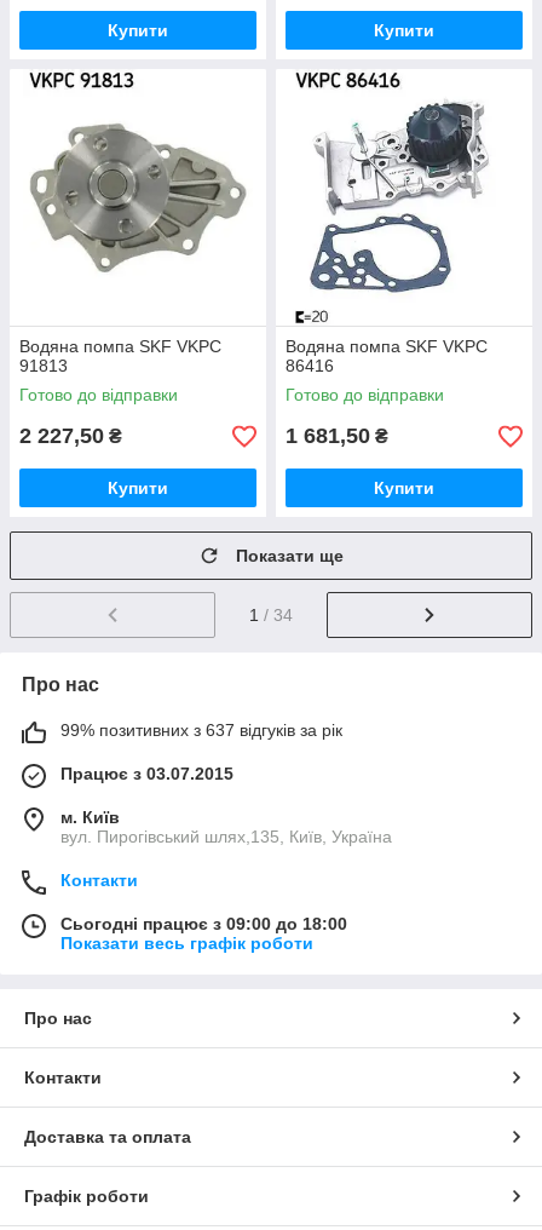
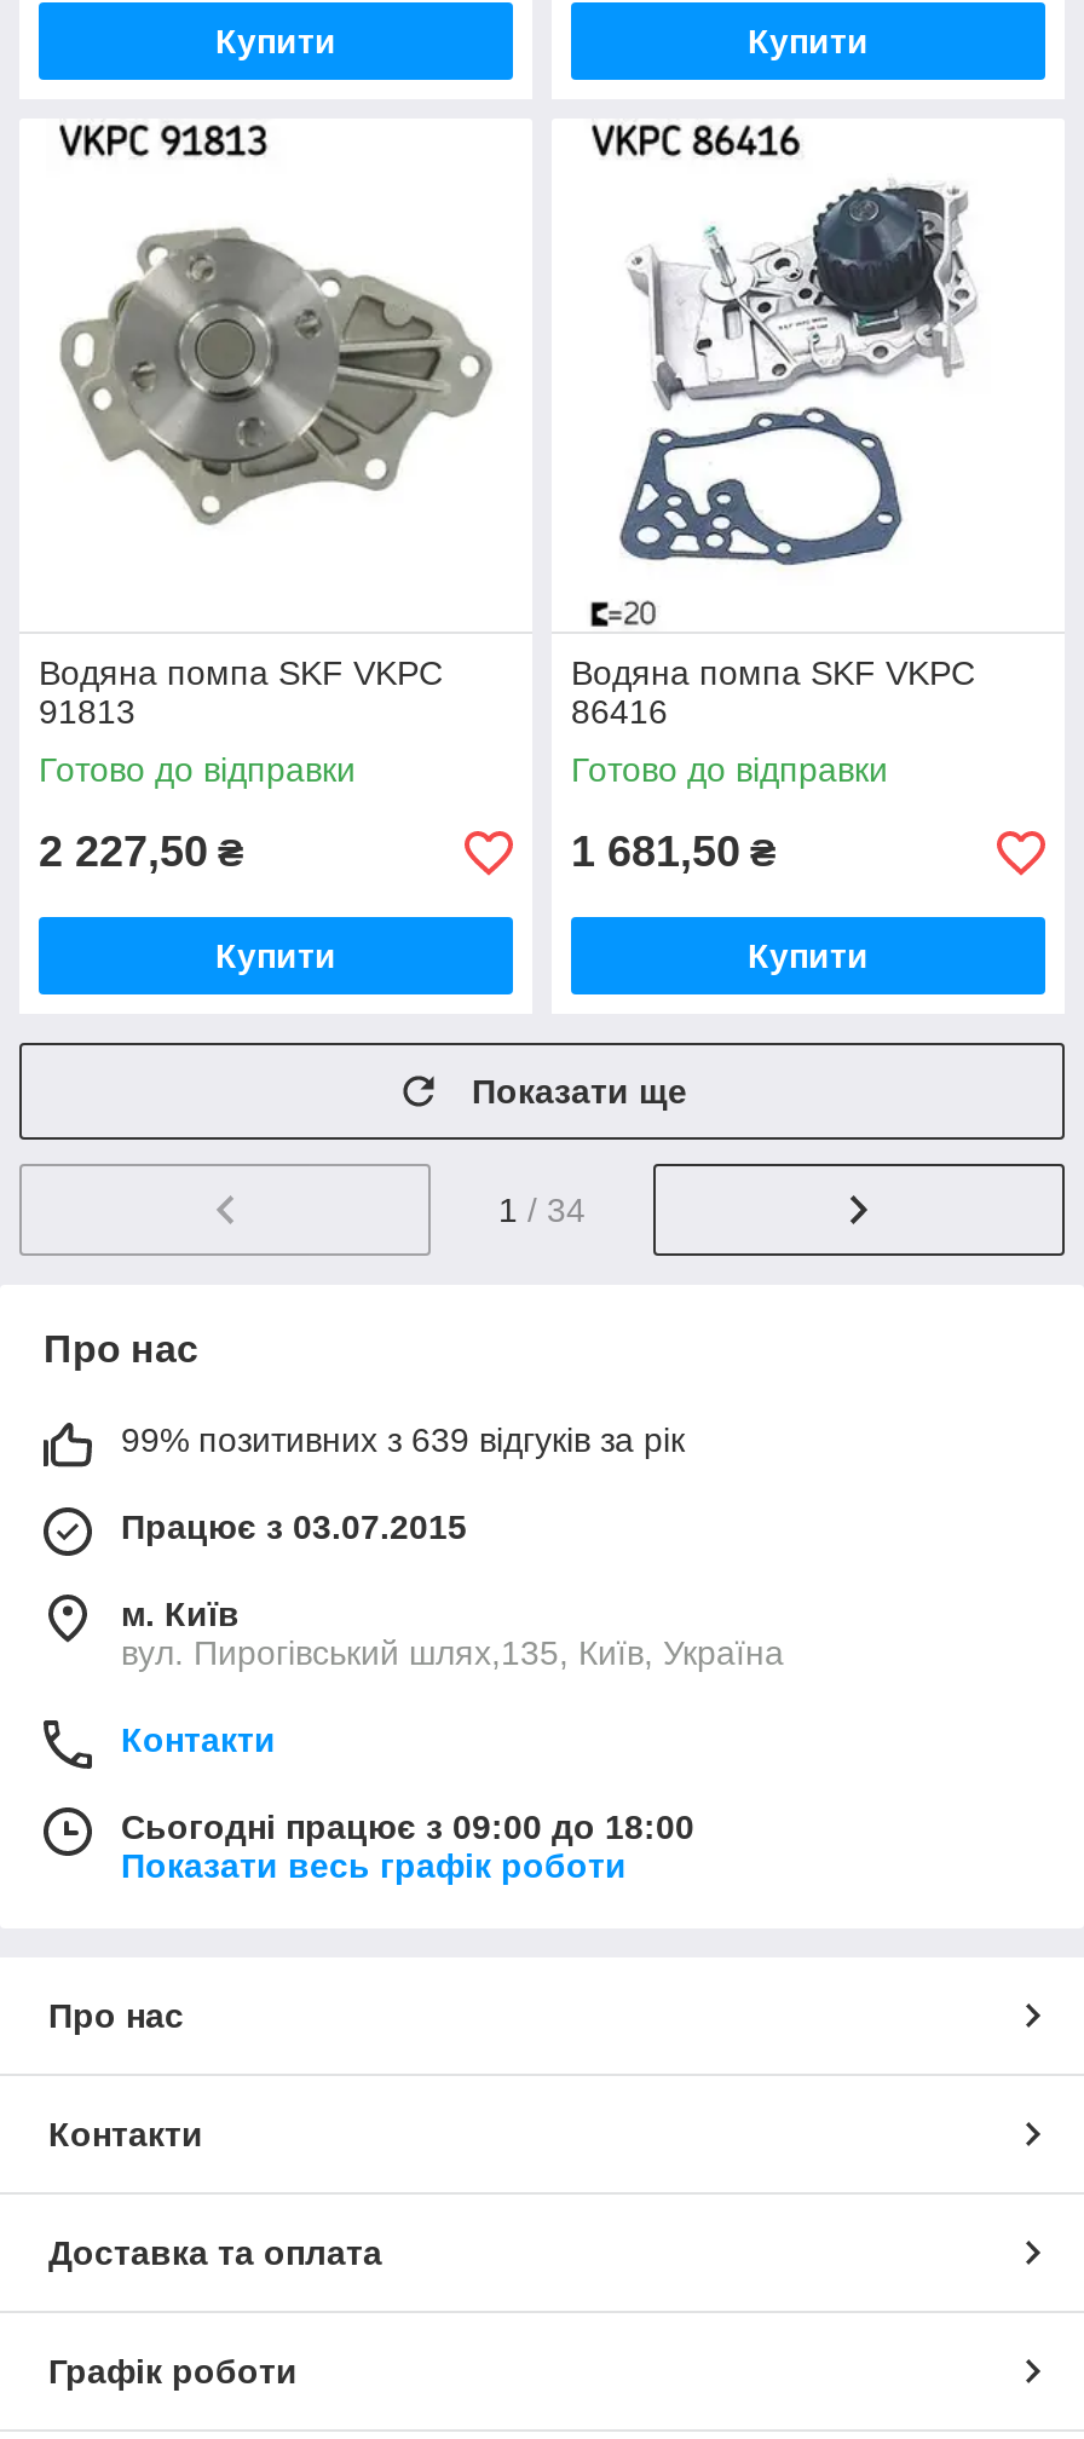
- 99% позитивних з 637 відгуків за рік
+ 99% позитивних з 639 відгуків за рік
